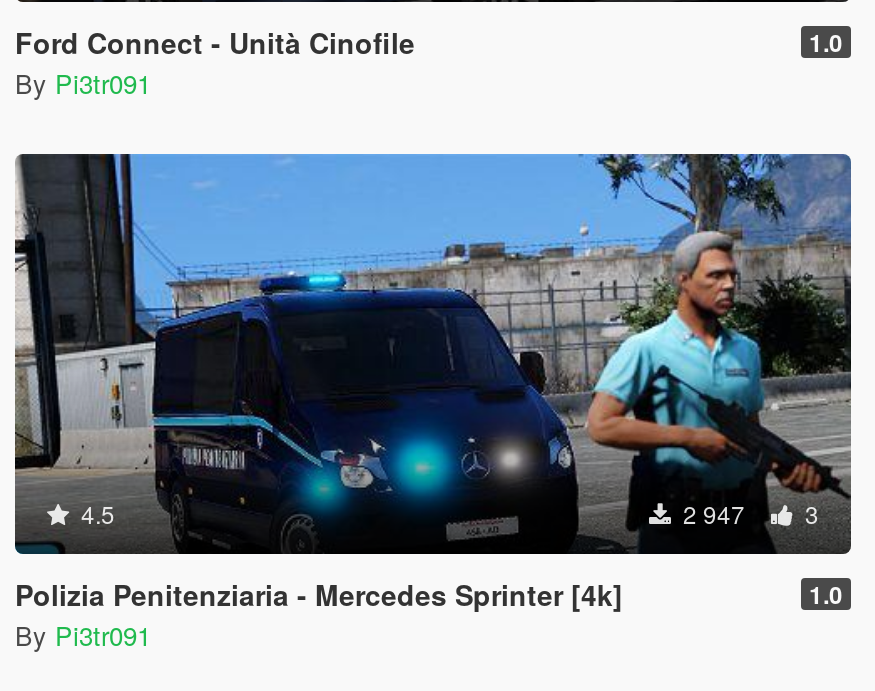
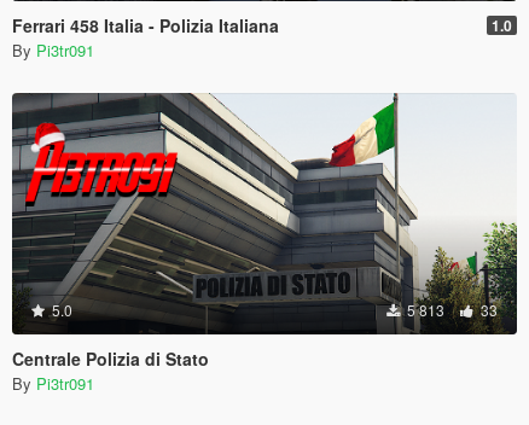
- Ford Connect - Unità Cinofile
+ Ferrari 458 Italia - Polizia Italiana

- [image]
- 4.5
- 2 947
- 3
+ [image]
+ 5.0
+ 5 813
+ 33

- Polizia Penitenziaria - Mercedes Sprinter [4k]
- 1.0
+ Centrale Polizia di Stato
